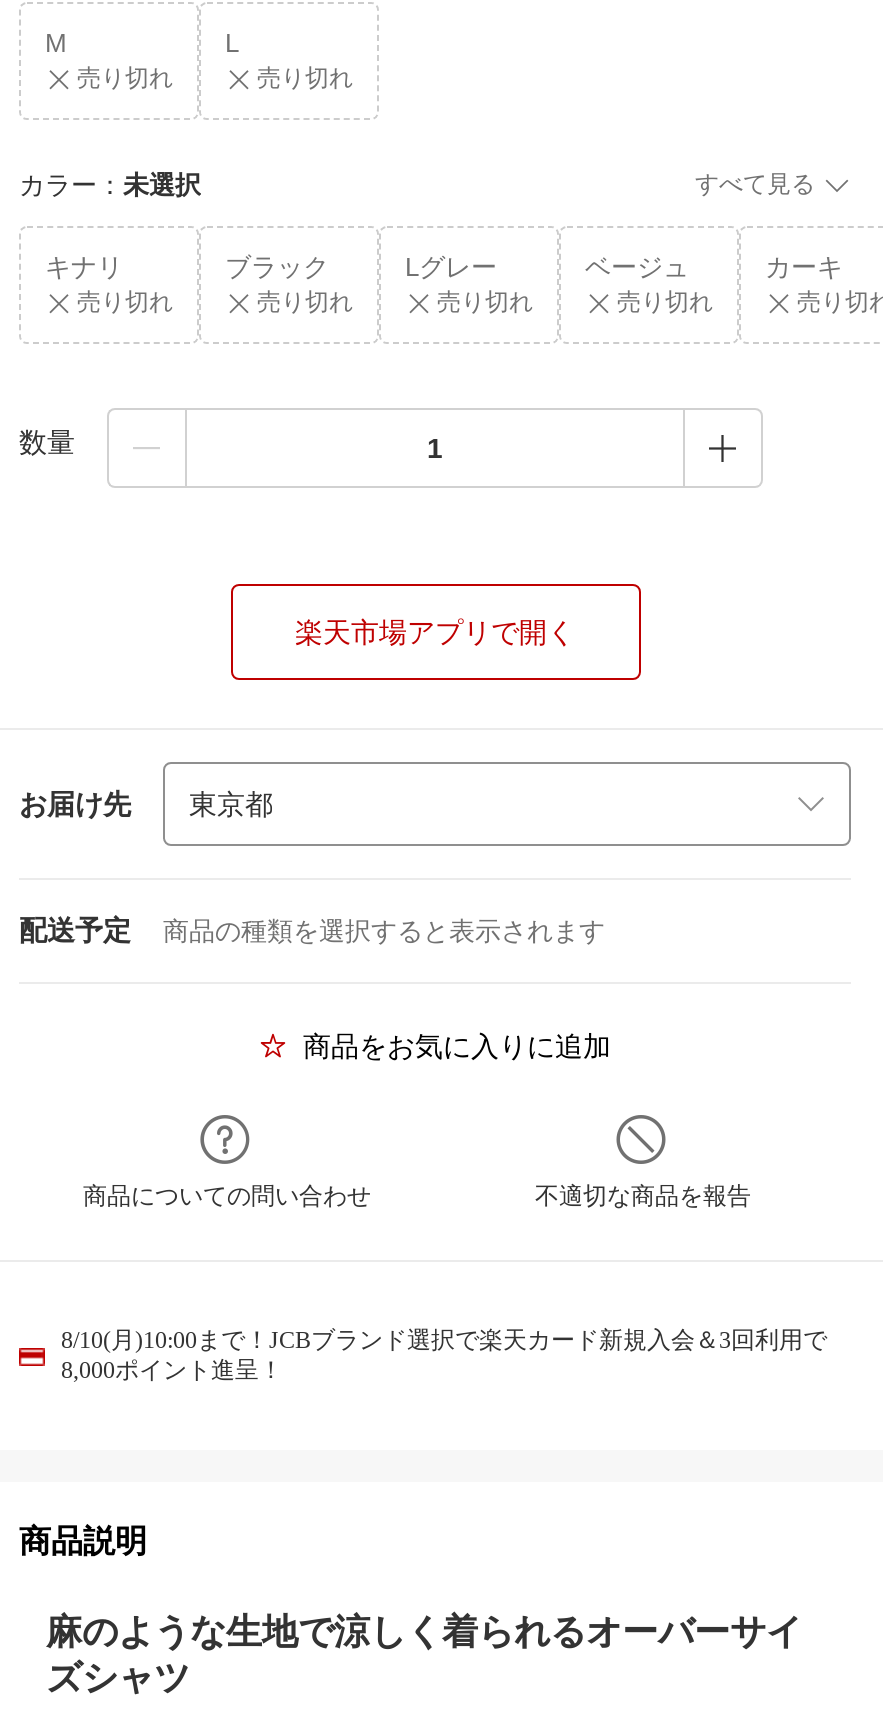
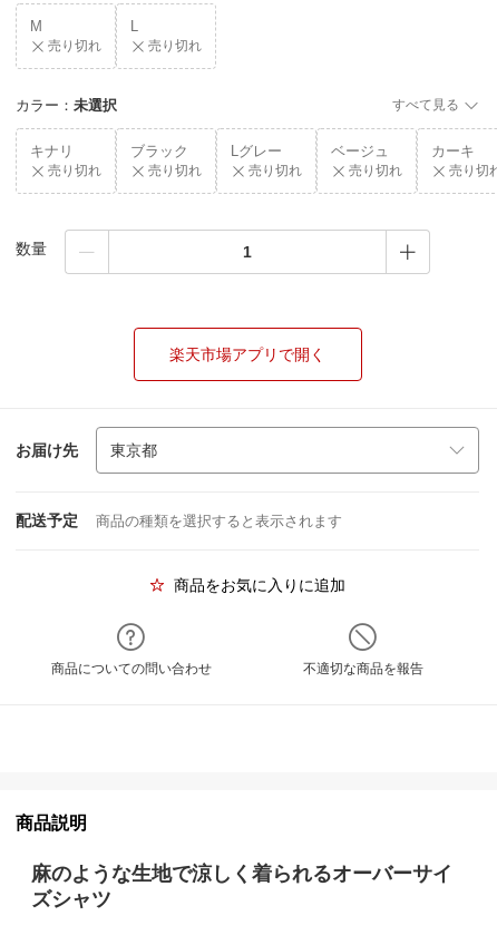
- 8/10(月)10:00まで！JCBブランド選択で楽天カード新規入会＆3回利用で
- 8,000ポイント進呈！
